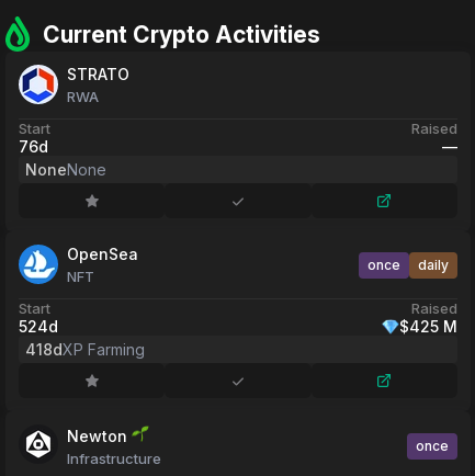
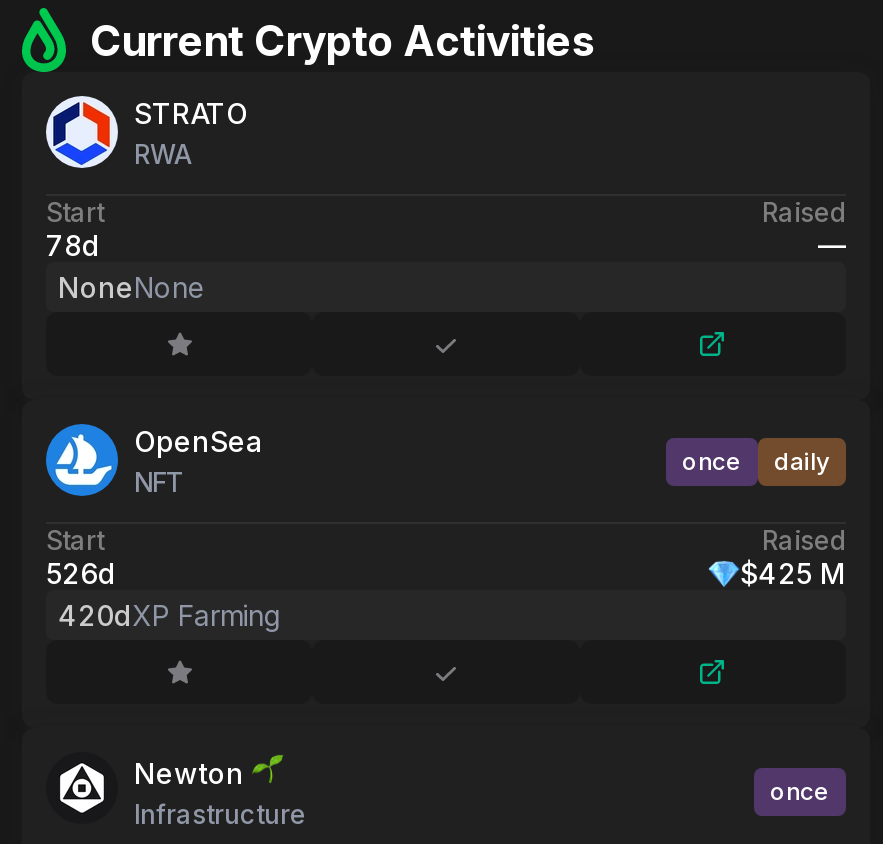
- 76d
+ 78d

- 524d
+ 526d

- 418dXP Farming
+ 420dXP Farming
